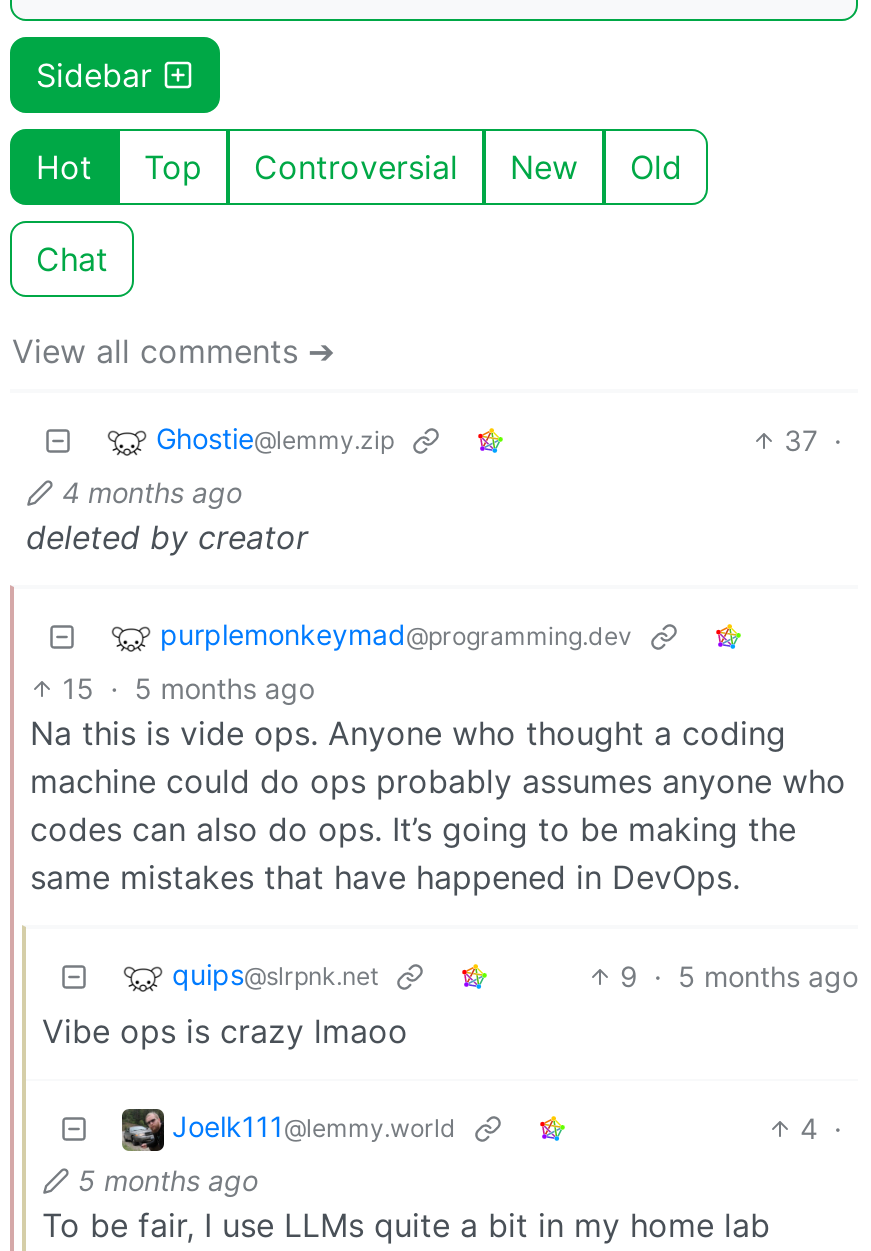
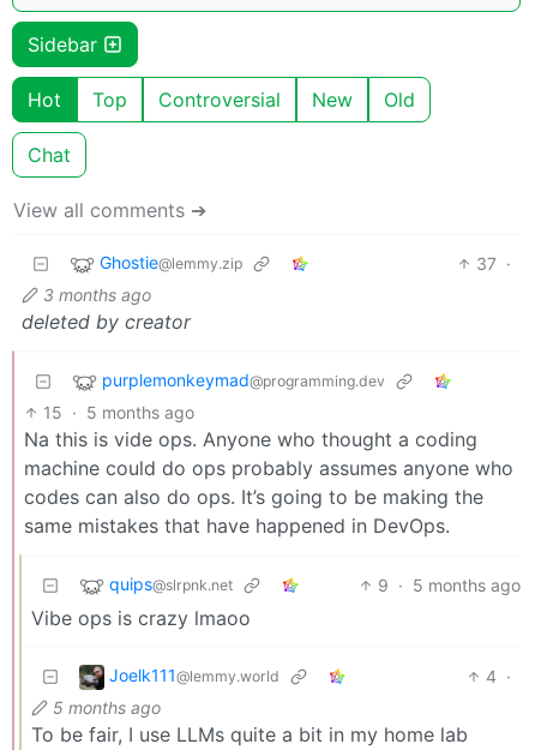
- 4 months ago
+ 3 months ago
